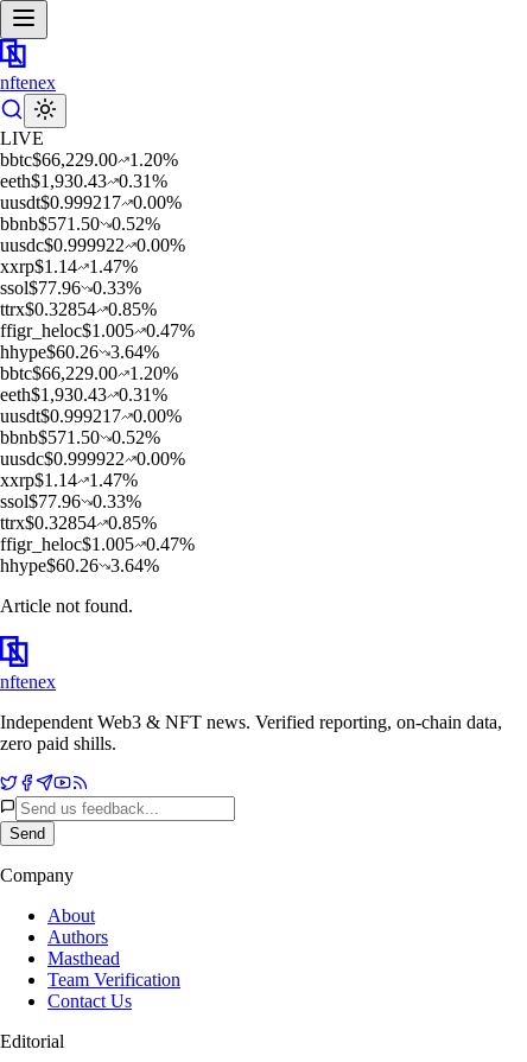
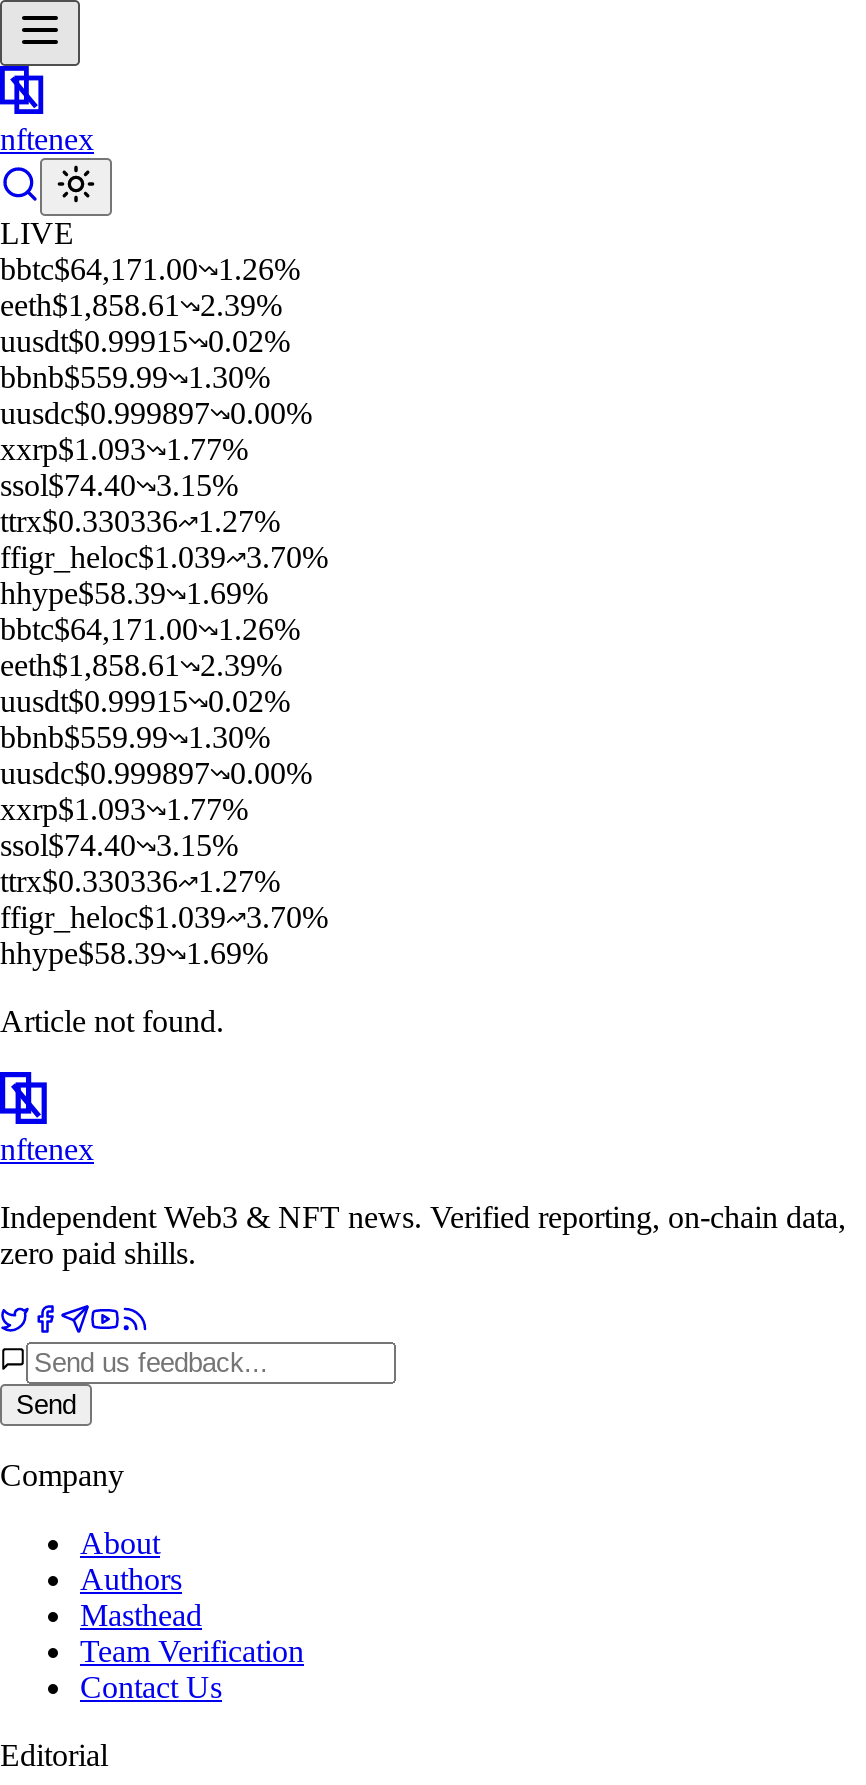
- bbtc$66,229.00 1.20%
+ bbtc$64,171.00 1.26%

- eeth$1,930.43 0.31%
+ eeth$1,858.61 2.39%

- uusdt$0.999217 0.00%
+ uusdt$0.99915 0.02%

- bbnb$571.50 0.52%
+ bbnb$559.99 1.30%

- uusdc$0.999922 0.00%
+ uusdc$0.999897 0.00%

- xxrp$1.14 1.47%
+ xxrp$1.093 1.77%

- ssol$77.96 0.33%
+ ssol$74.40 3.15%

- ttrx$0.32854 0.85%
+ ttrx$0.330336 1.27%

- ffigr_heloc$1.005 0.47%
+ ffigr_heloc$1.039 3.70%

- hhype$60.26 3.64%
+ hhype$58.39 1.69%

- bbtc$66,229.00 1.20%
+ bbtc$64,171.00 1.26%

- eeth$1,930.43 0.31%
+ eeth$1,858.61 2.39%

- uusdt$0.999217 0.00%
+ uusdt$0.99915 0.02%

- bbnb$571.50 0.52%
+ bbnb$559.99 1.30%

- uusdc$0.999922 0.00%
+ uusdc$0.999897 0.00%

- xxrp$1.14 1.47%
+ xxrp$1.093 1.77%

- ssol$77.96 0.33%
+ ssol$74.40 3.15%

- ttrx$0.32854 0.85%
+ ttrx$0.330336 1.27%

- ffigr_heloc$1.005 0.47%
+ ffigr_heloc$1.039 3.70%

- hhype$60.26 3.64%
+ hhype$58.39 1.69%
